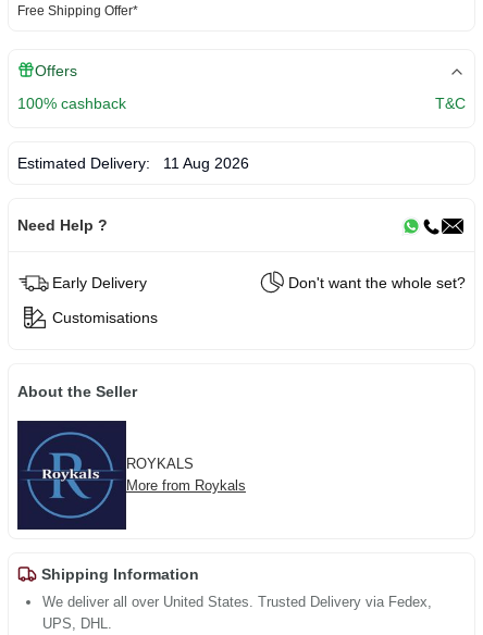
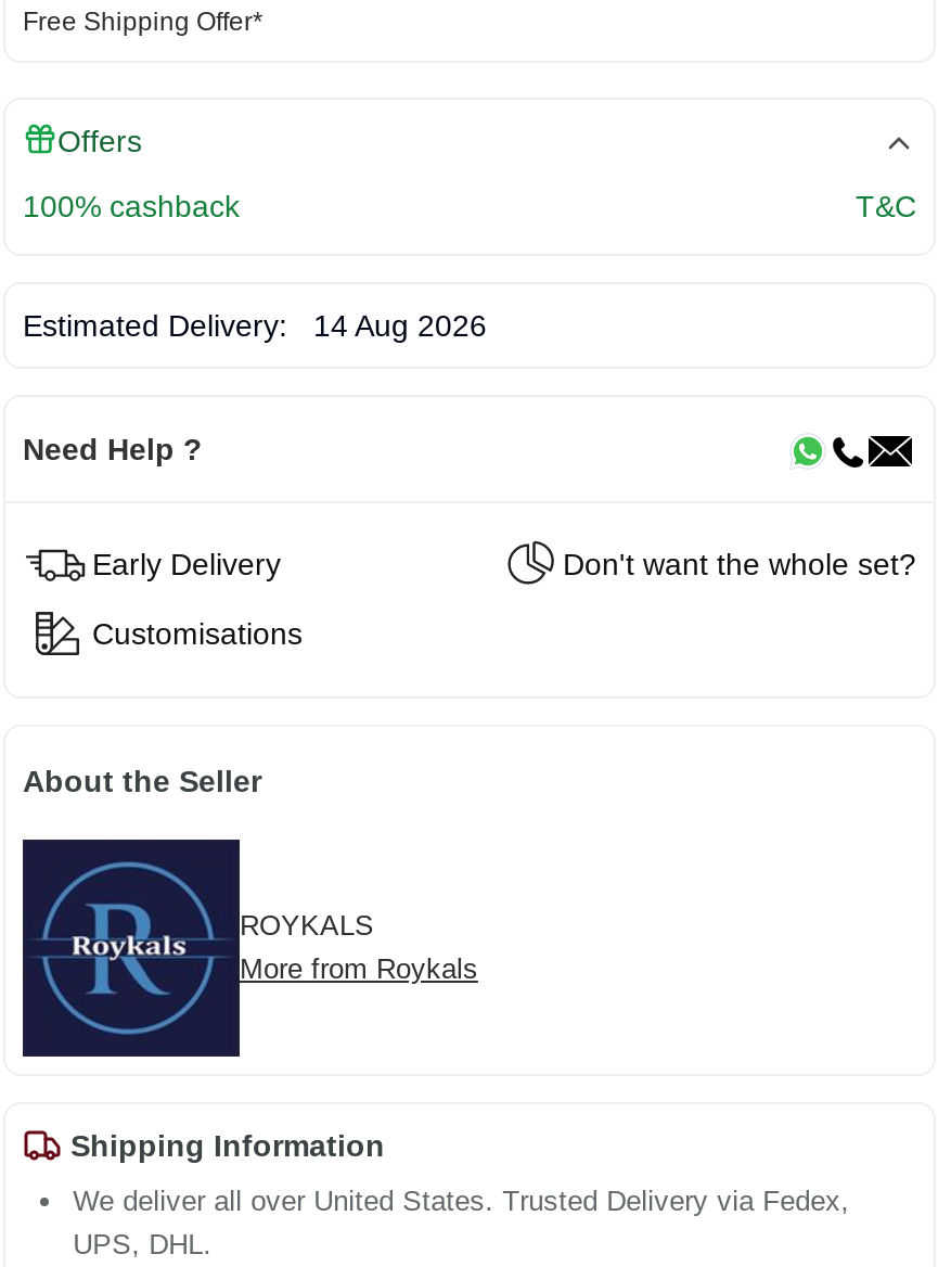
- Estimated Delivery: 11 Aug 2026
+ Estimated Delivery: 14 Aug 2026
